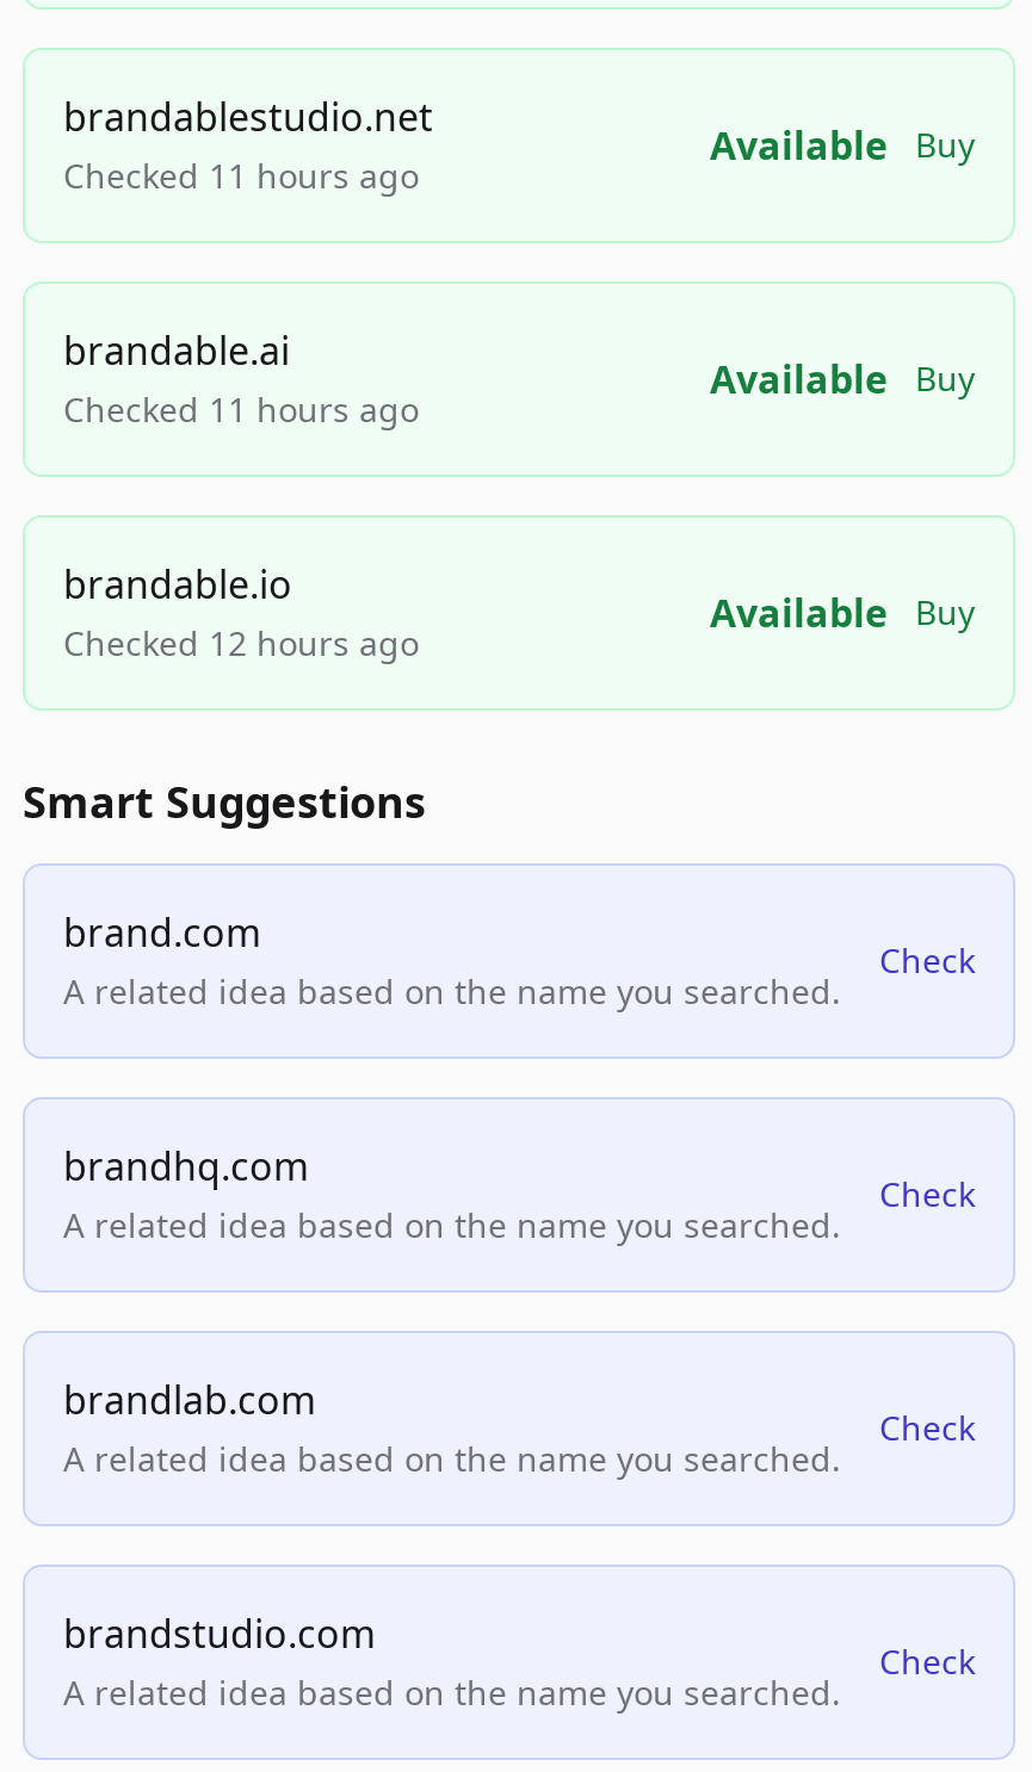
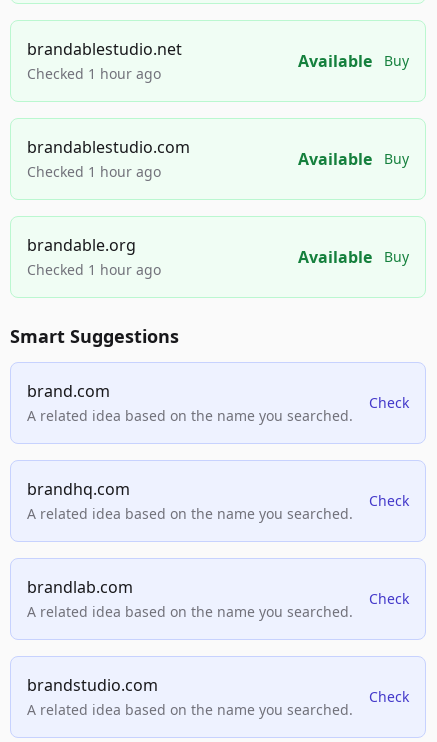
- Checked 11 hours ago
+ Checked 1 hour ago

- brandable.ai
- Checked 11 hours ago
+ brandablestudio.com
+ Checked 1 hour ago

- brandable.io
- Checked 12 hours ago
+ brandable.org
+ Checked 1 hour ago
